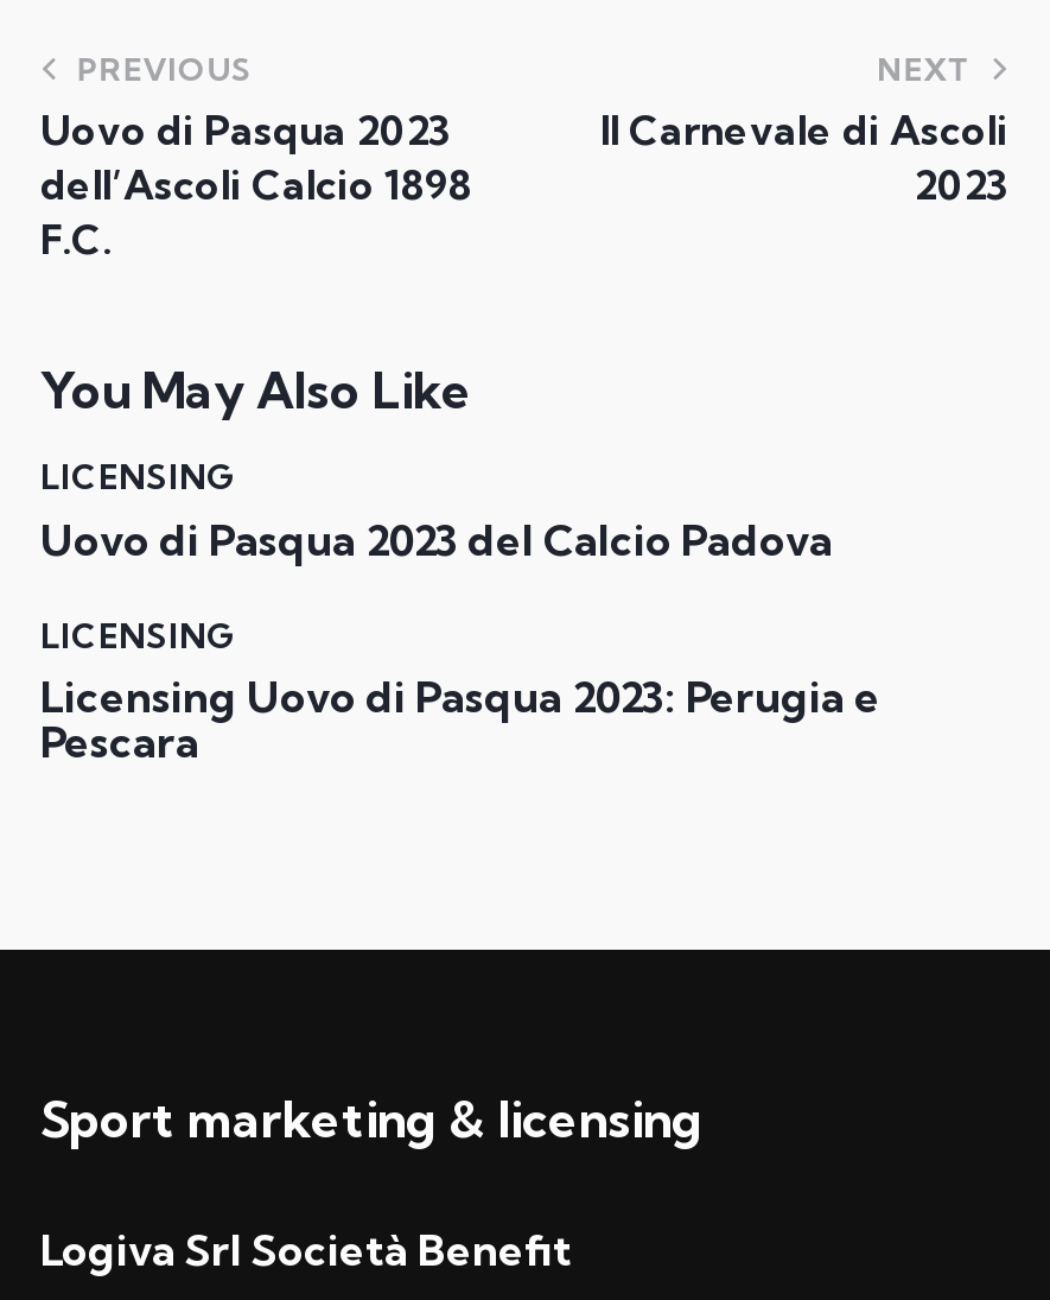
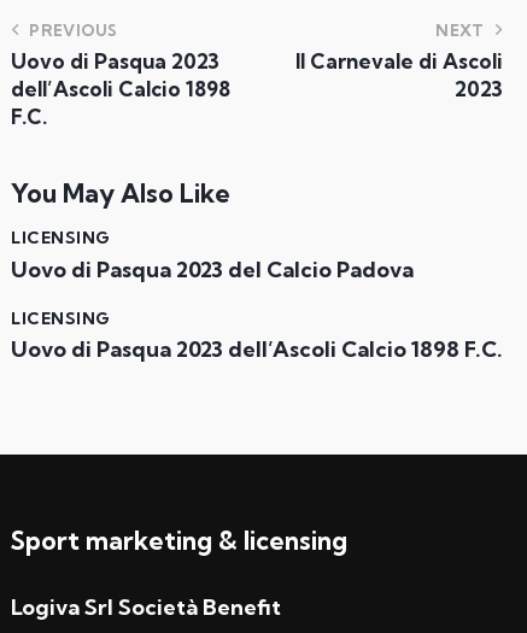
- Licensing Uovo di Pasqua 2023: Perugia e
- Pescara
+ Uovo di Pasqua 2023 dell’Ascoli Calcio 1898 F.C.
